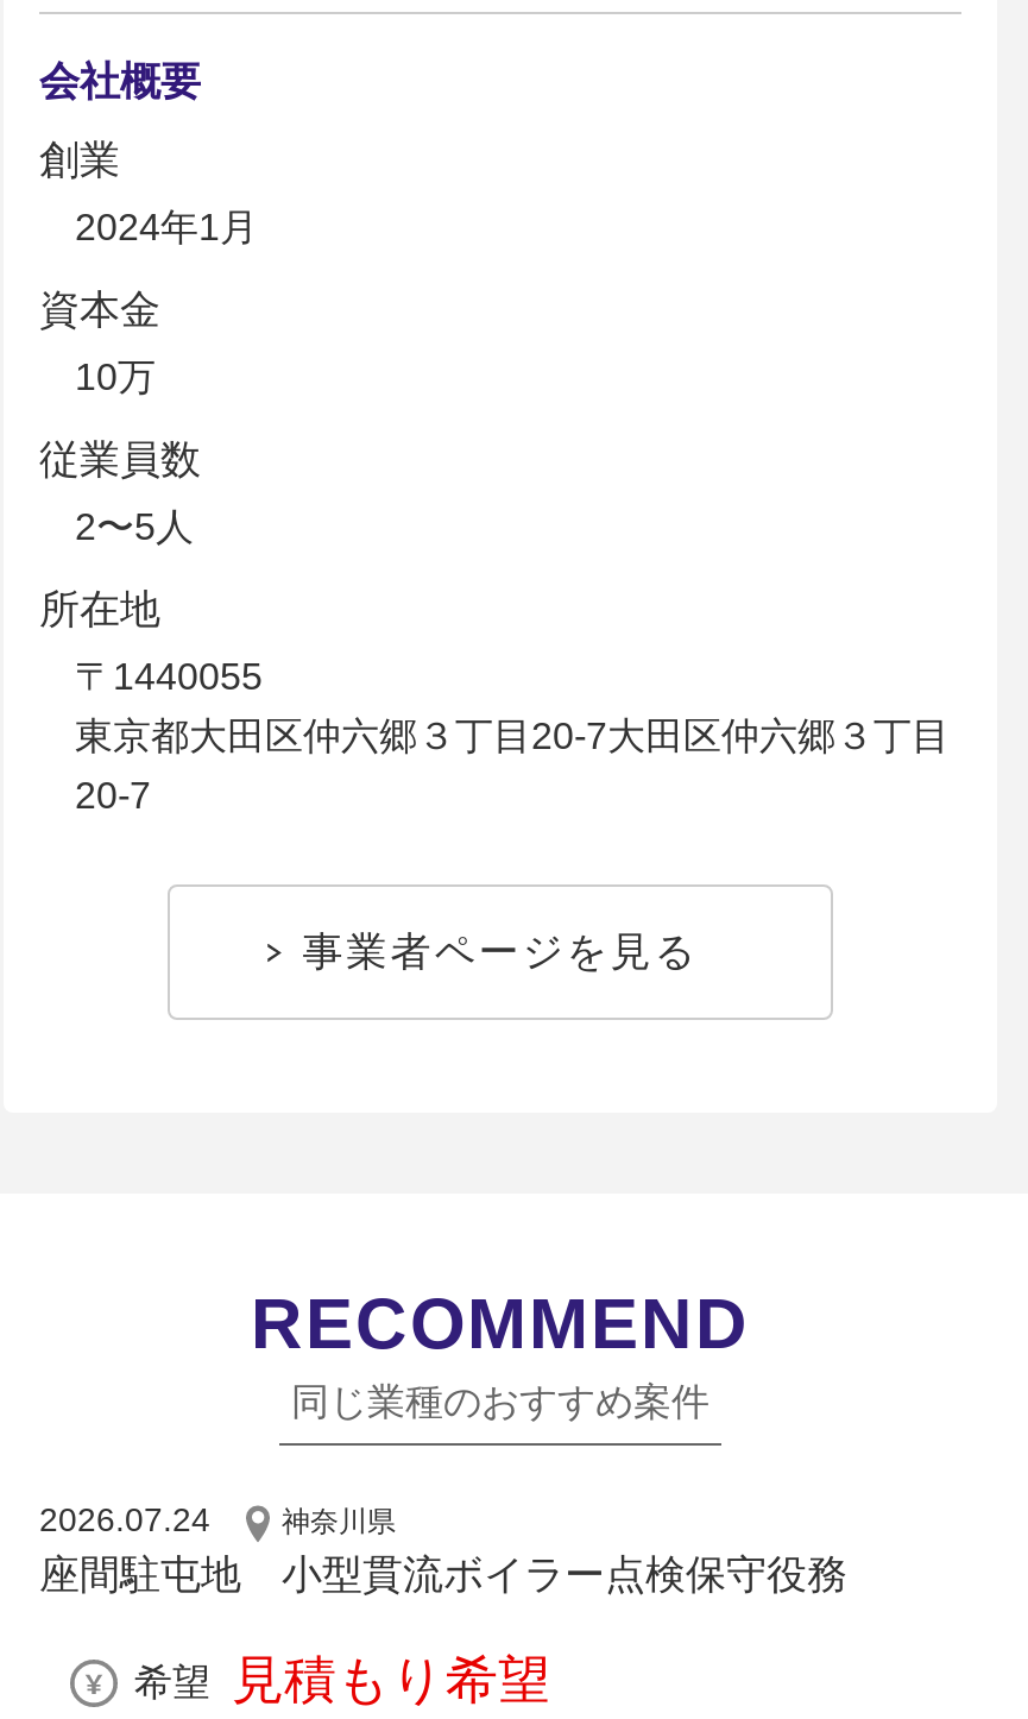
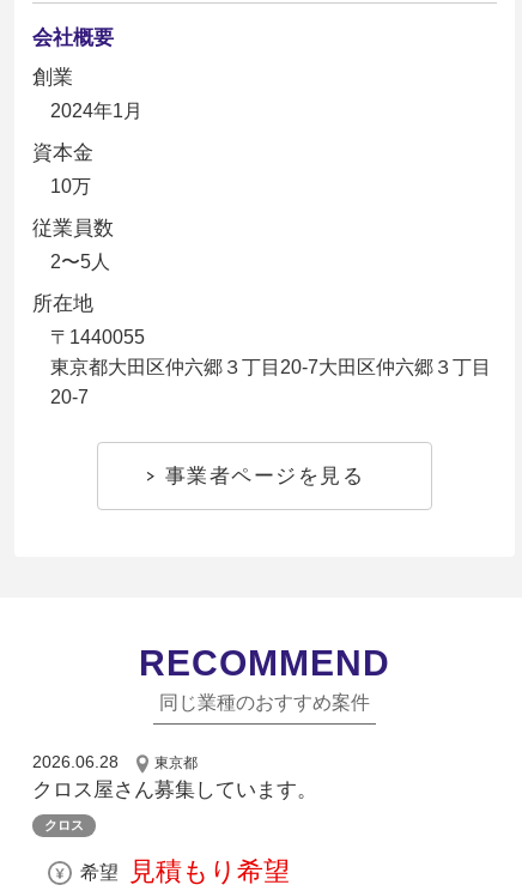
- 2026.07.24
- 神奈川県
- 座間駐屯地 小型貫流ボイラー点検保守役務
+ 2026.06.28
+ 東京都
+ クロス屋さん募集しています。
+ クロス
